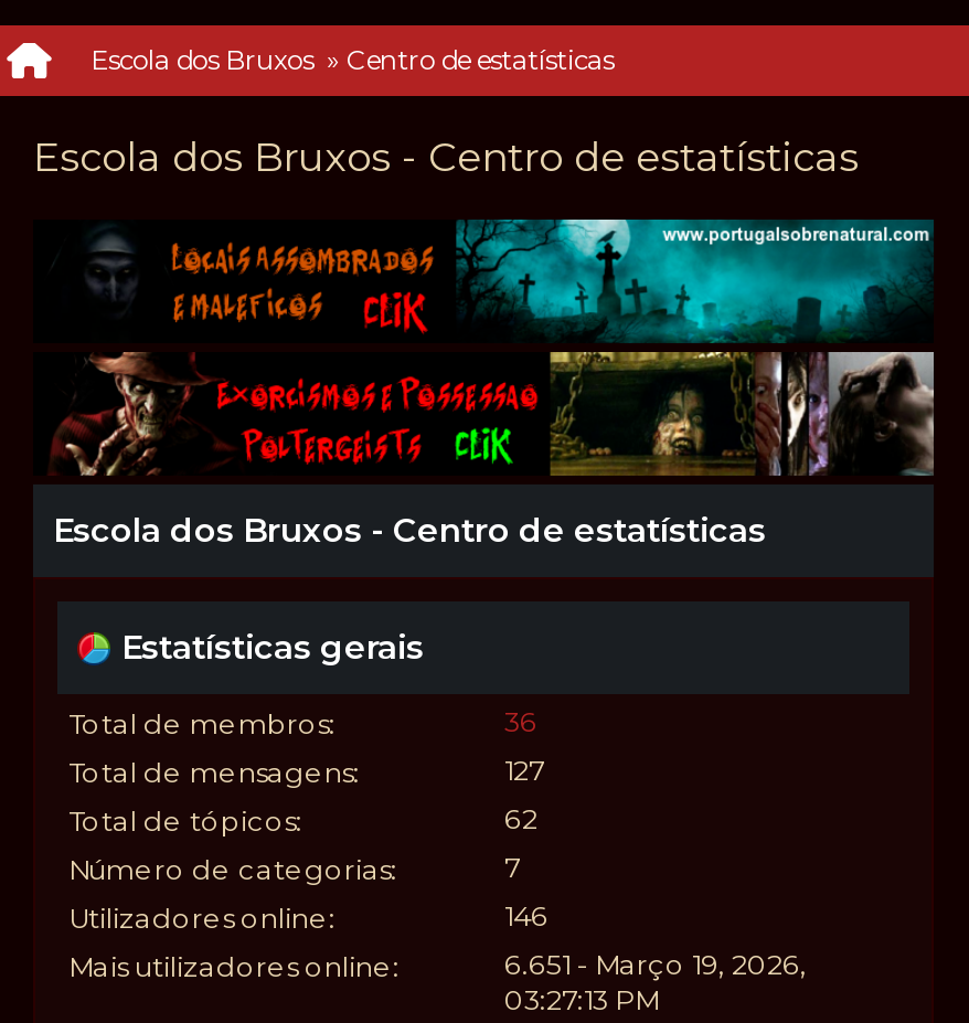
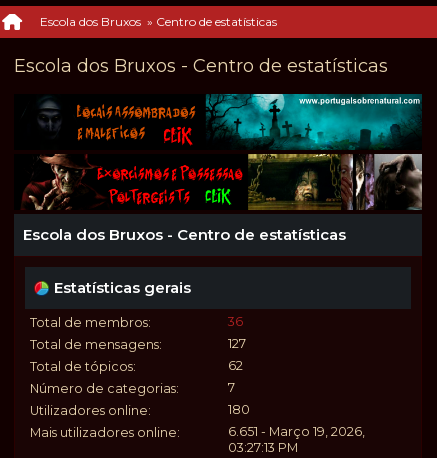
- 146
+ 180
